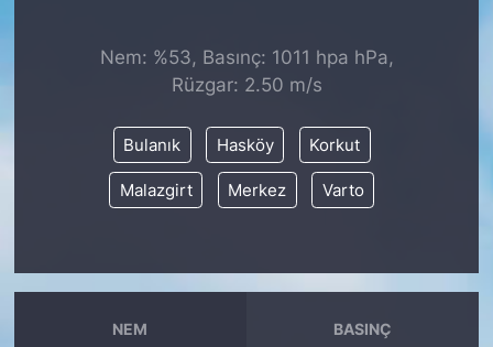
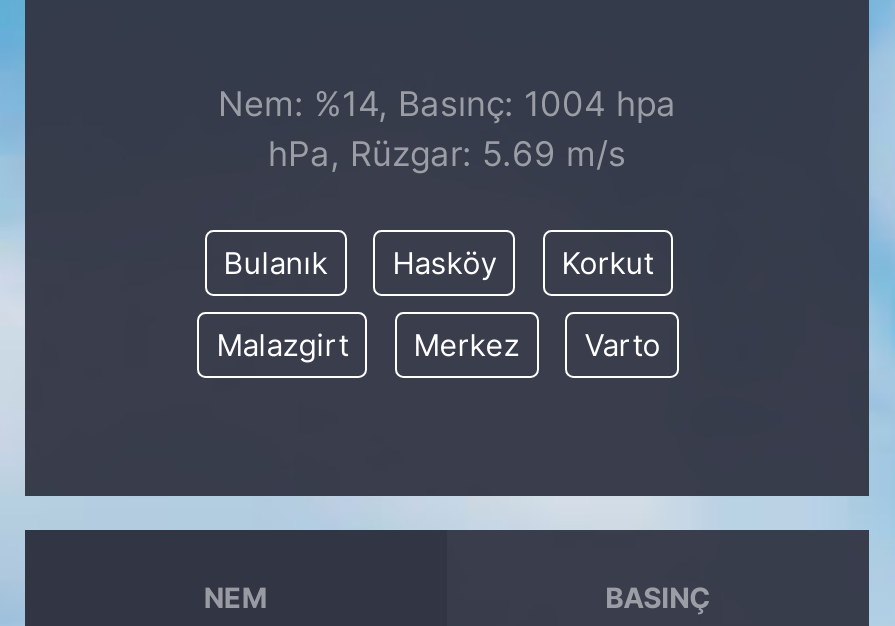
- Nem: %53, Basınç: 1011 hpa hPa,
- Rüzgar: 2.50 m/s
+ Nem: %14, Basınç: 1004 hpa
+ hPa, Rüzgar: 5.69 m/s
